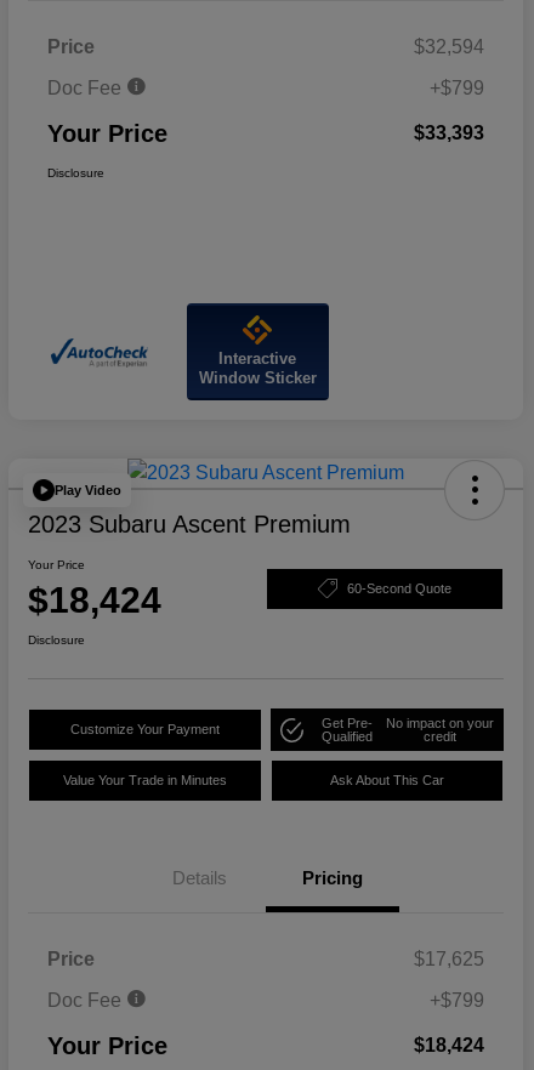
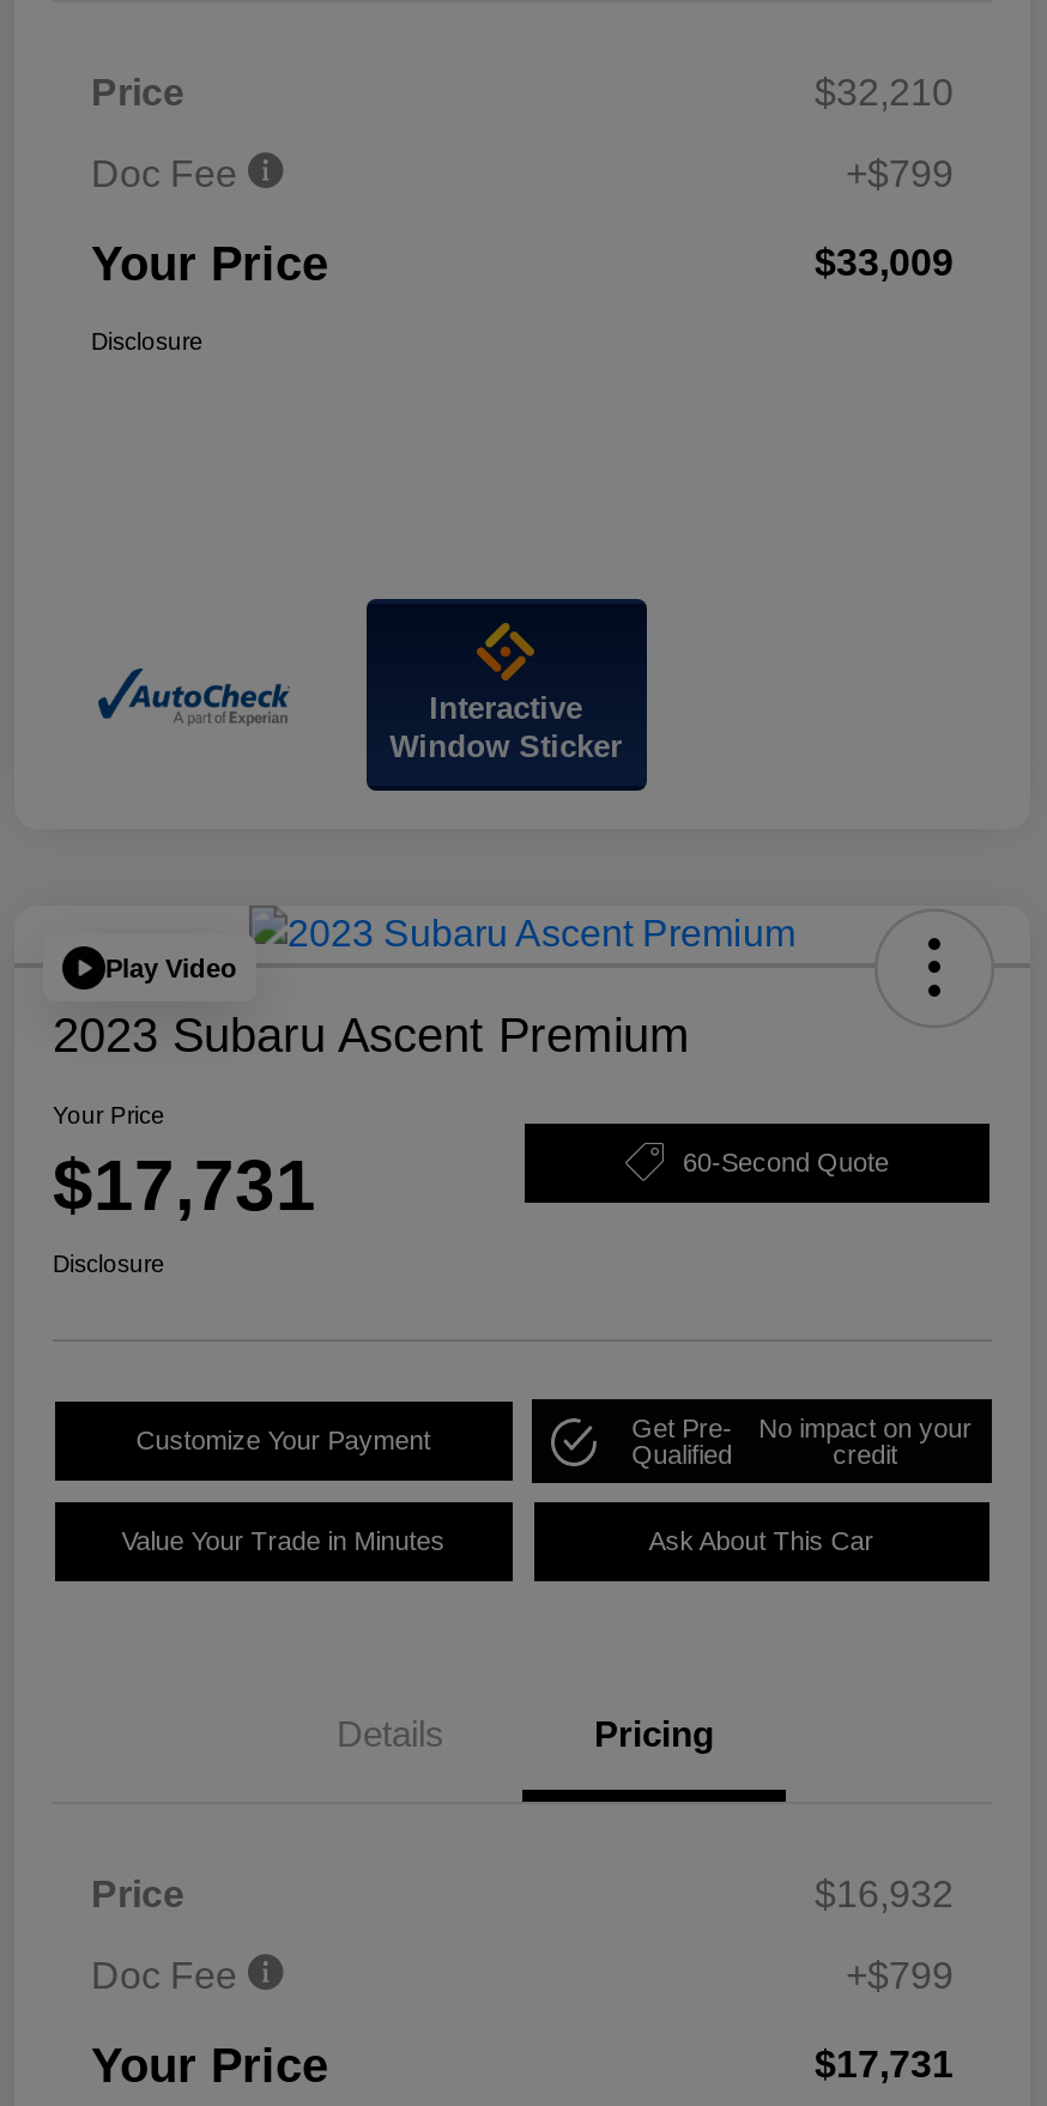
- $32,594
+ $32,210

- $33,393
+ $33,009

- $18,424
+ $17,731

- $17,625
+ $16,932

- $18,424
+ $17,731
